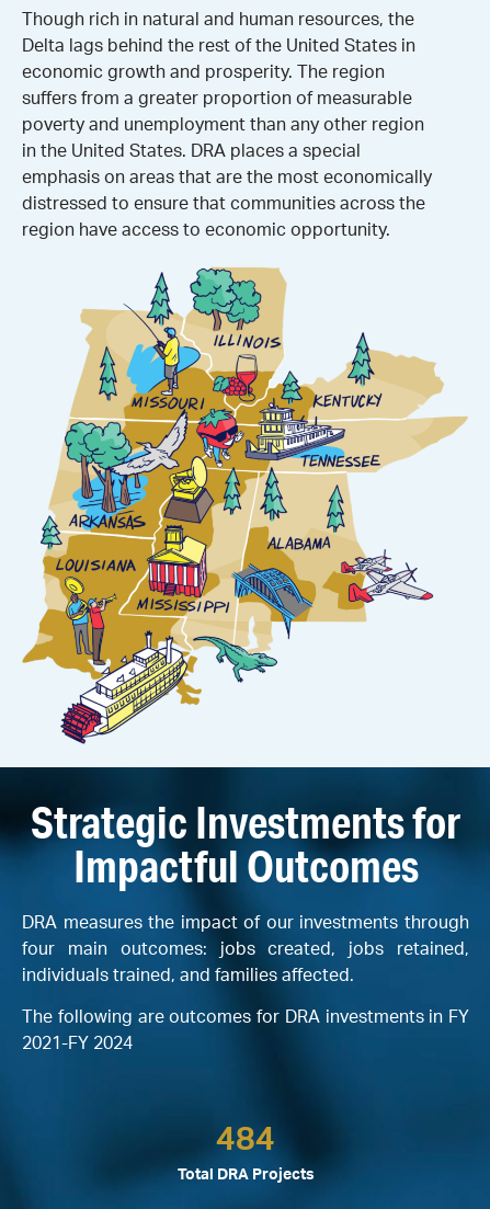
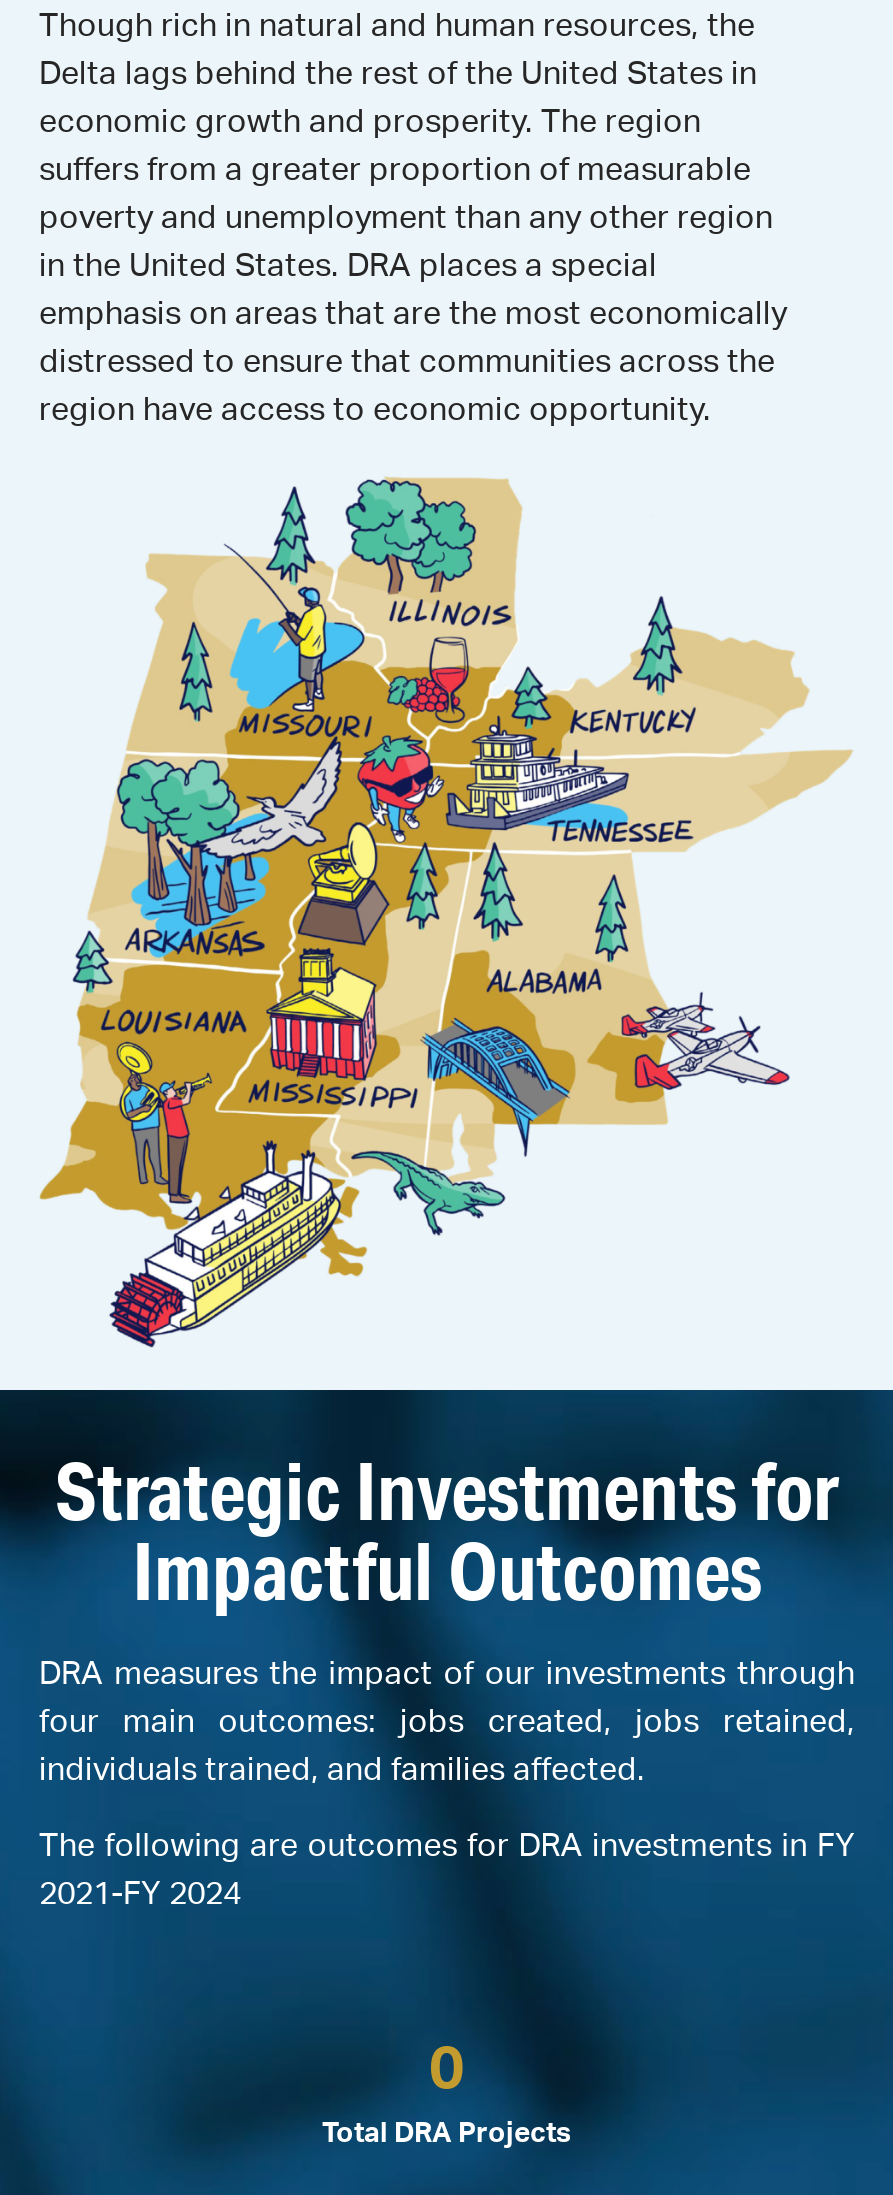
- 484
+ 0
